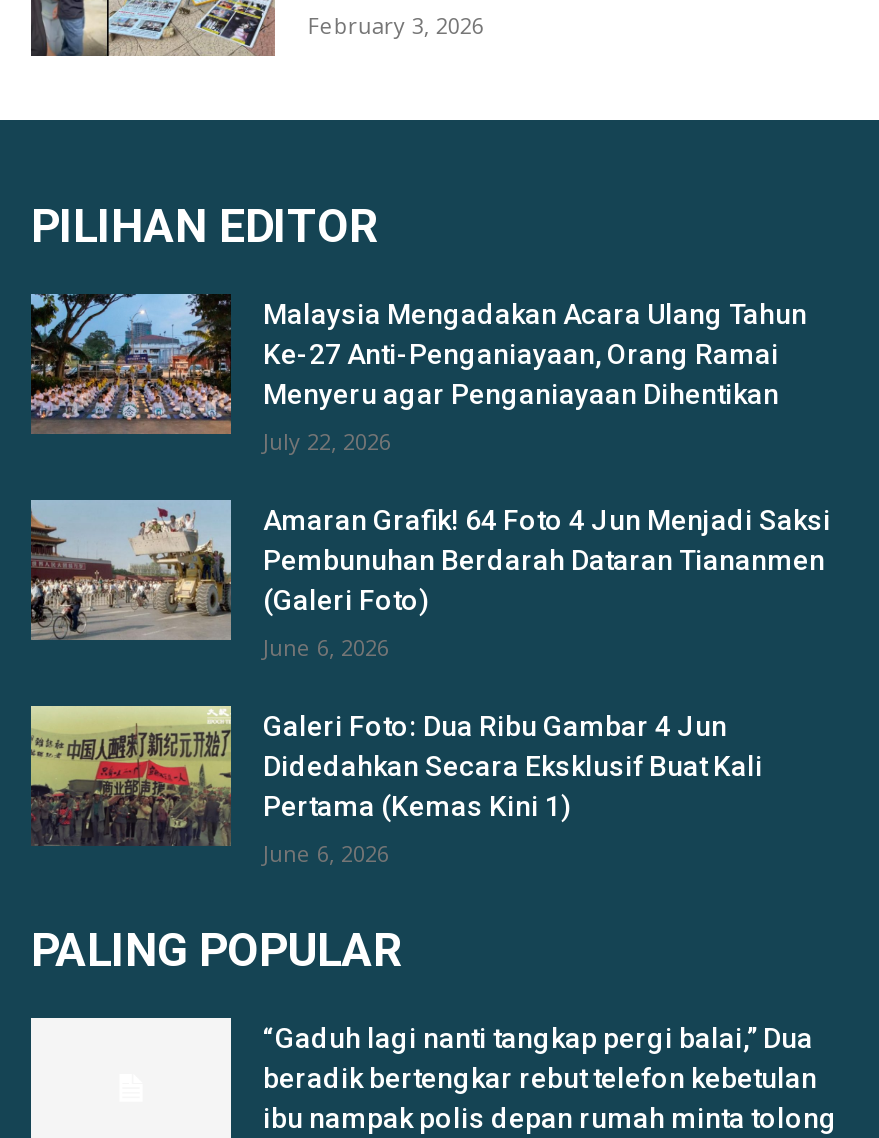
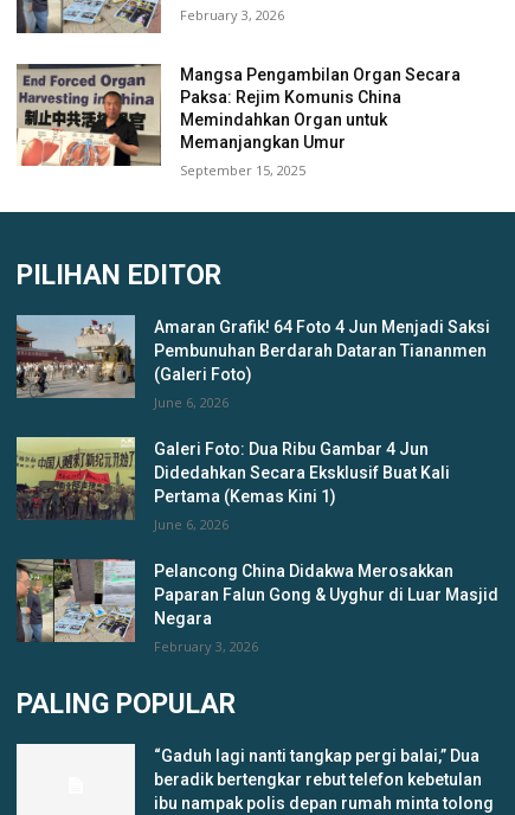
+ [image]
+ Mangsa Pengambilan Organ Secara
+ Paksa: Rejim Komunis China
+ Memindahkan Organ untuk
+ Memanjangkan Umur
+ September 15, 2025

- [image]
- Malaysia Mengadakan Acara Ulang Tahun
- Ke-27 Anti-Penganiayaan, Orang Ramai
- Menyeru agar Penganiayaan Dihentikan
- July 22, 2026

+ [image]
+ Pelancong China Didakwa Merosakkan
+ Paparan Falun Gong & Uyghur di Luar Masjid
+ Negara
+ February 3, 2026
